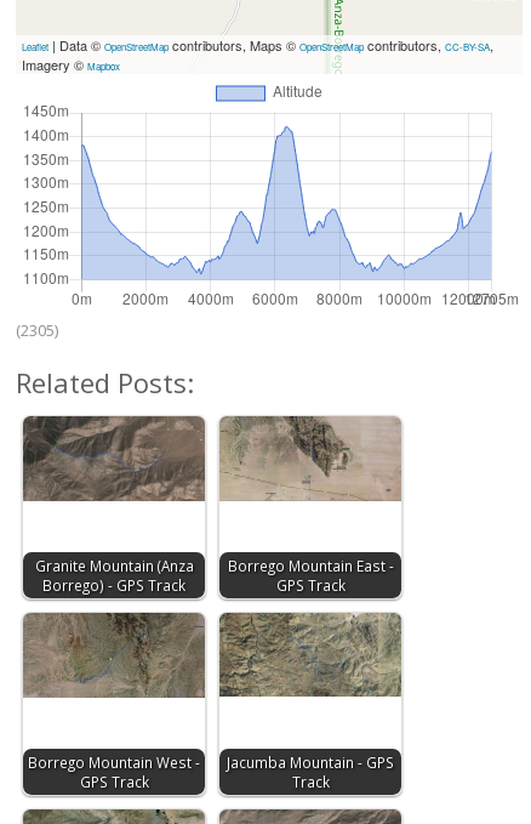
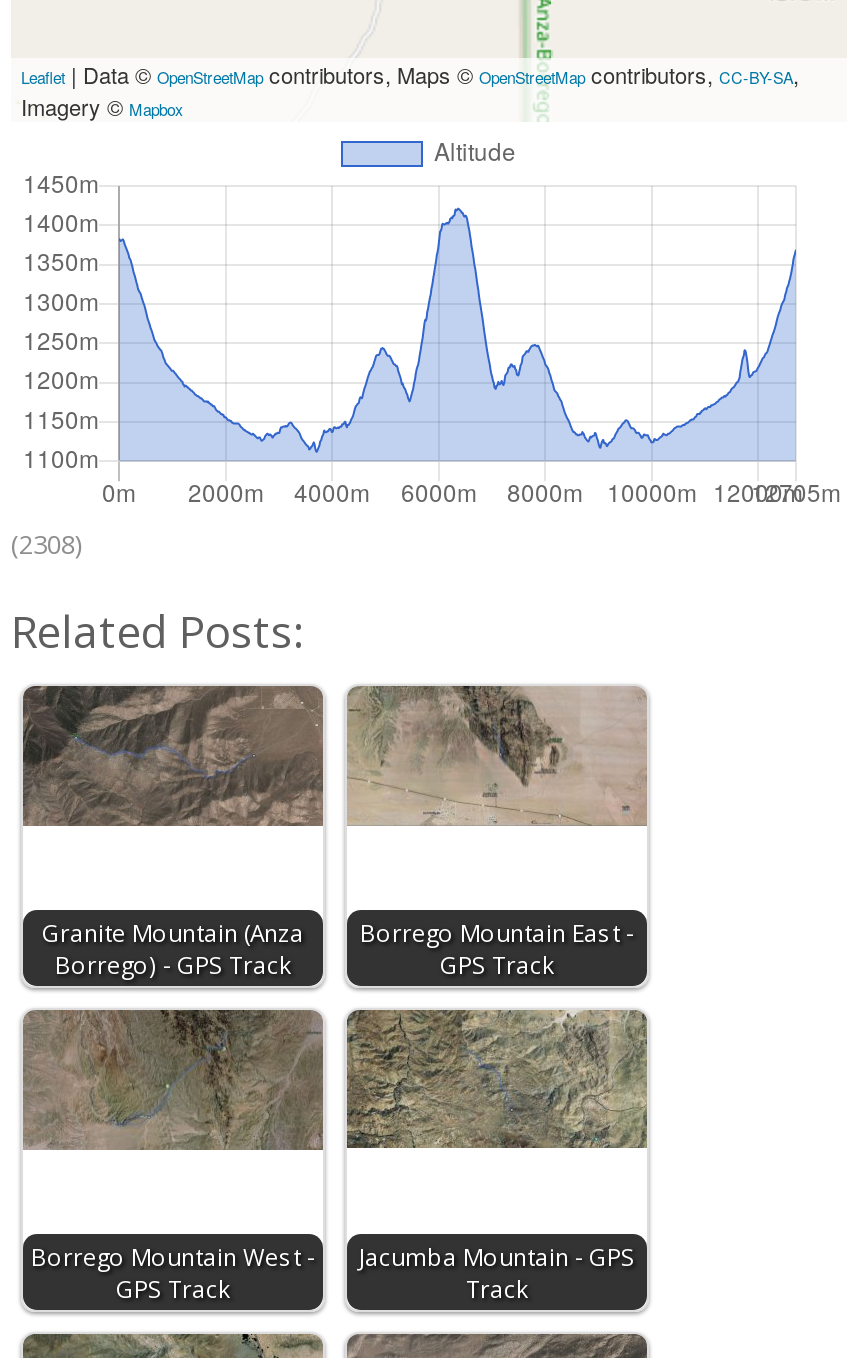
- (2305)
+ (2308)
